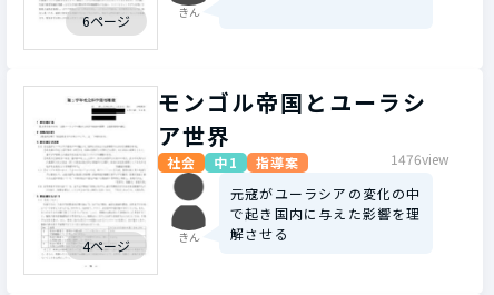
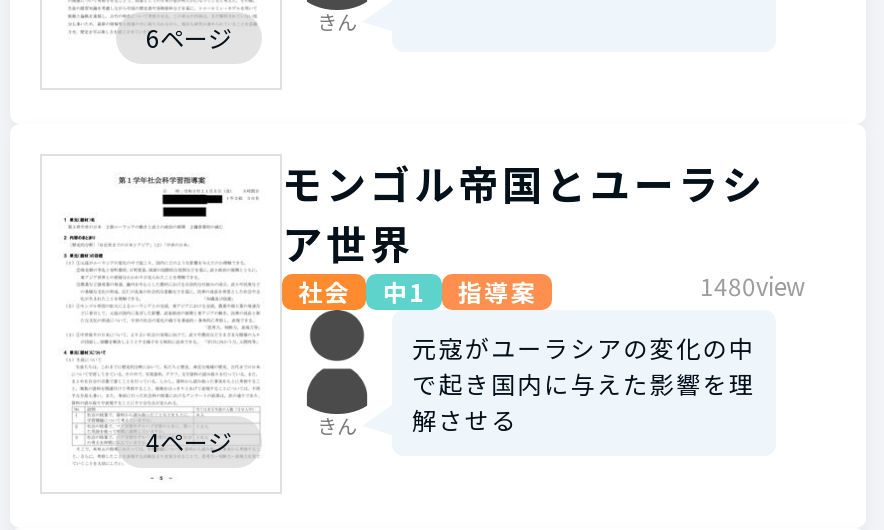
- 1476view
+ 1480view
